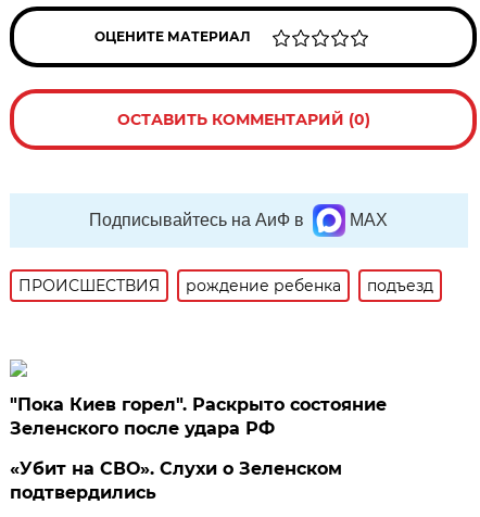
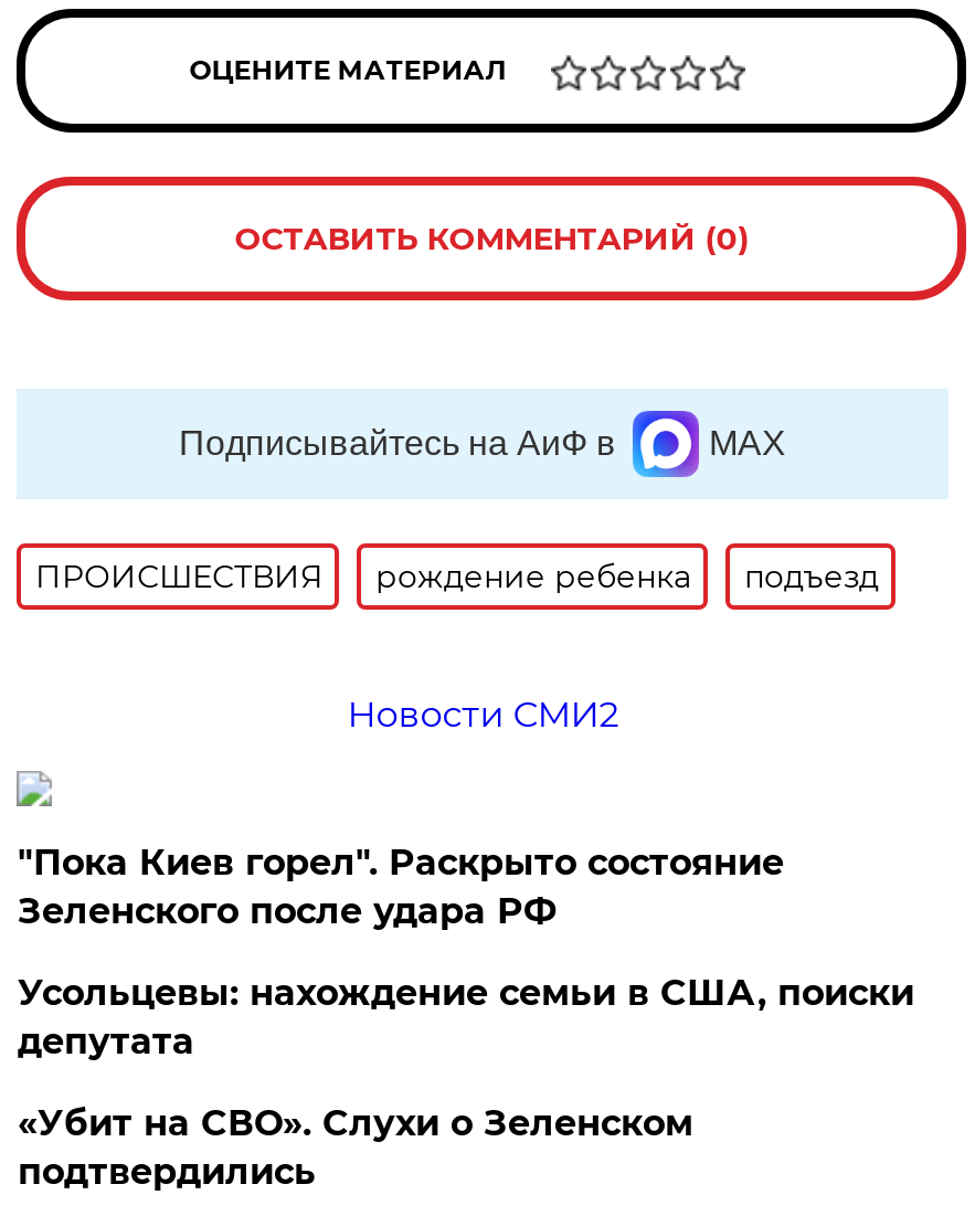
+ Новости СМИ2

+ Усольцевы: нахождение семьи в США, поиски
+ депутата
